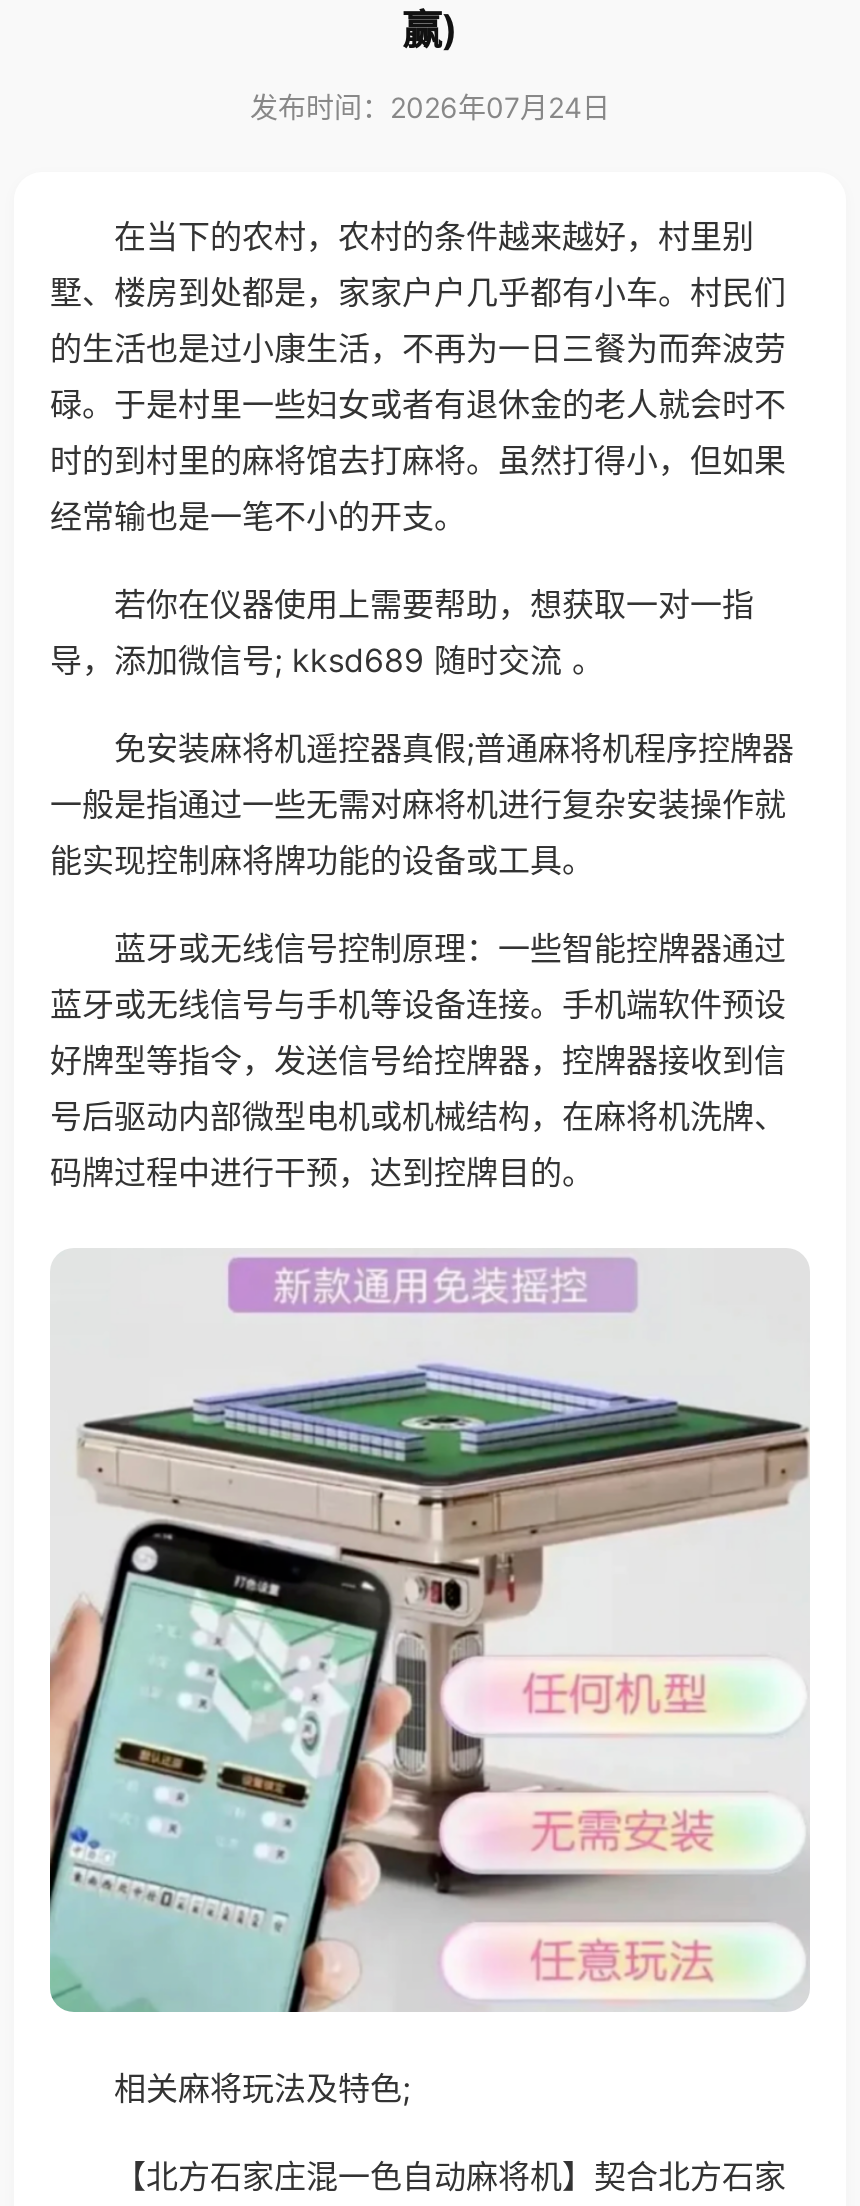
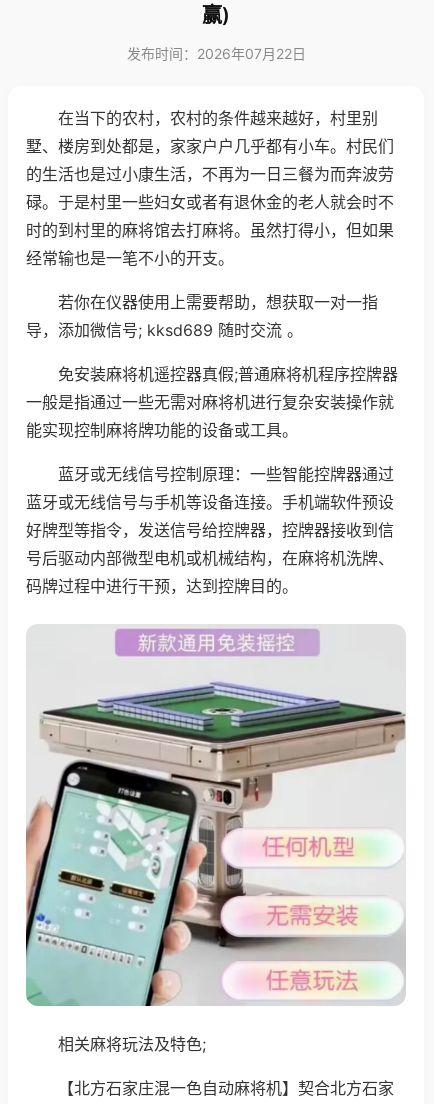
- 发布时间：2026年07月24日
+ 发布时间：2026年07月22日
